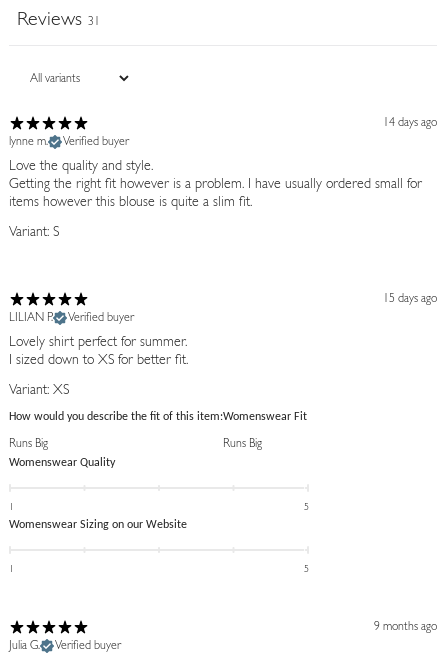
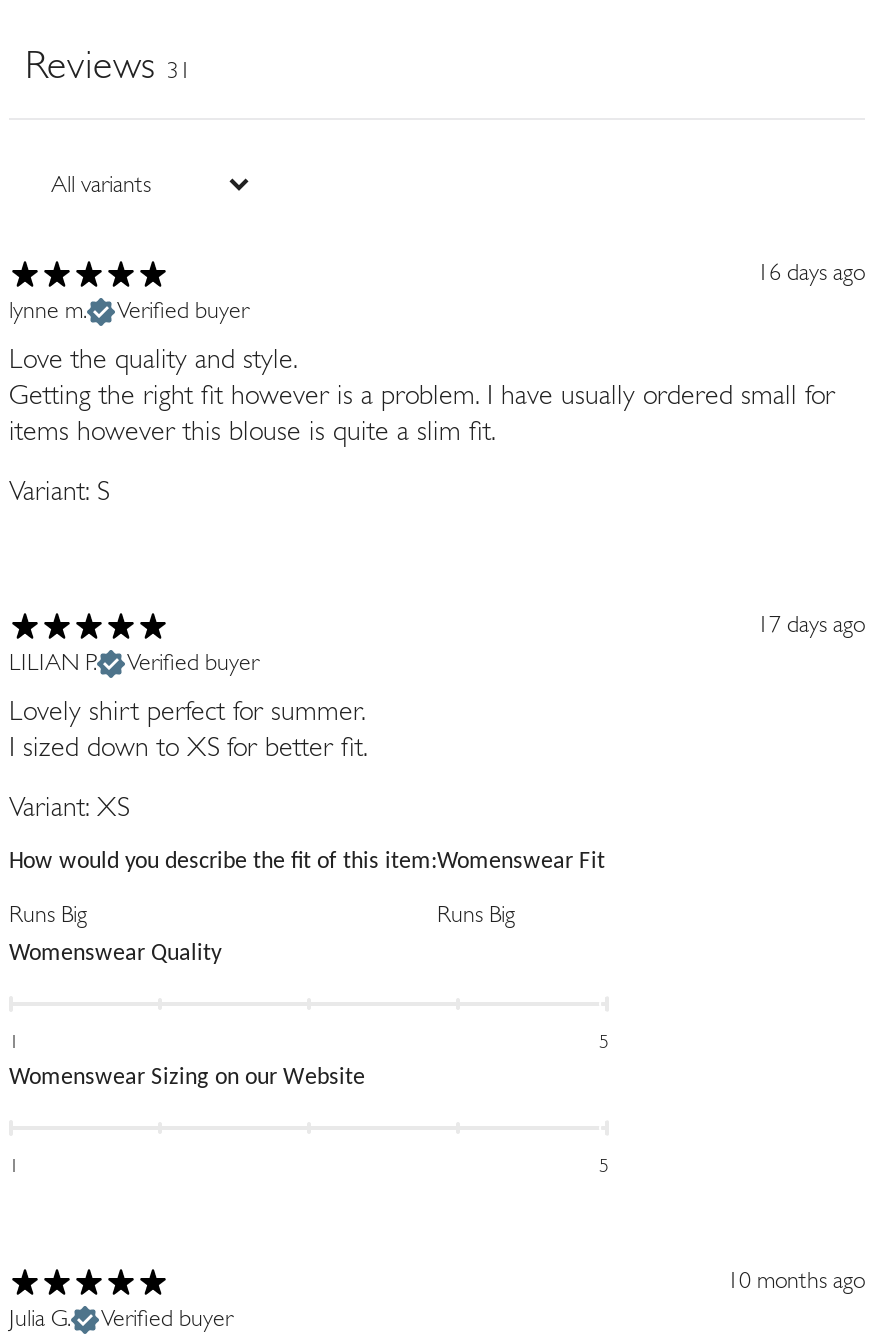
- 14 days ago
+ 16 days ago

- 15 days ago
+ 17 days ago

- 9 months ago
+ 10 months ago
